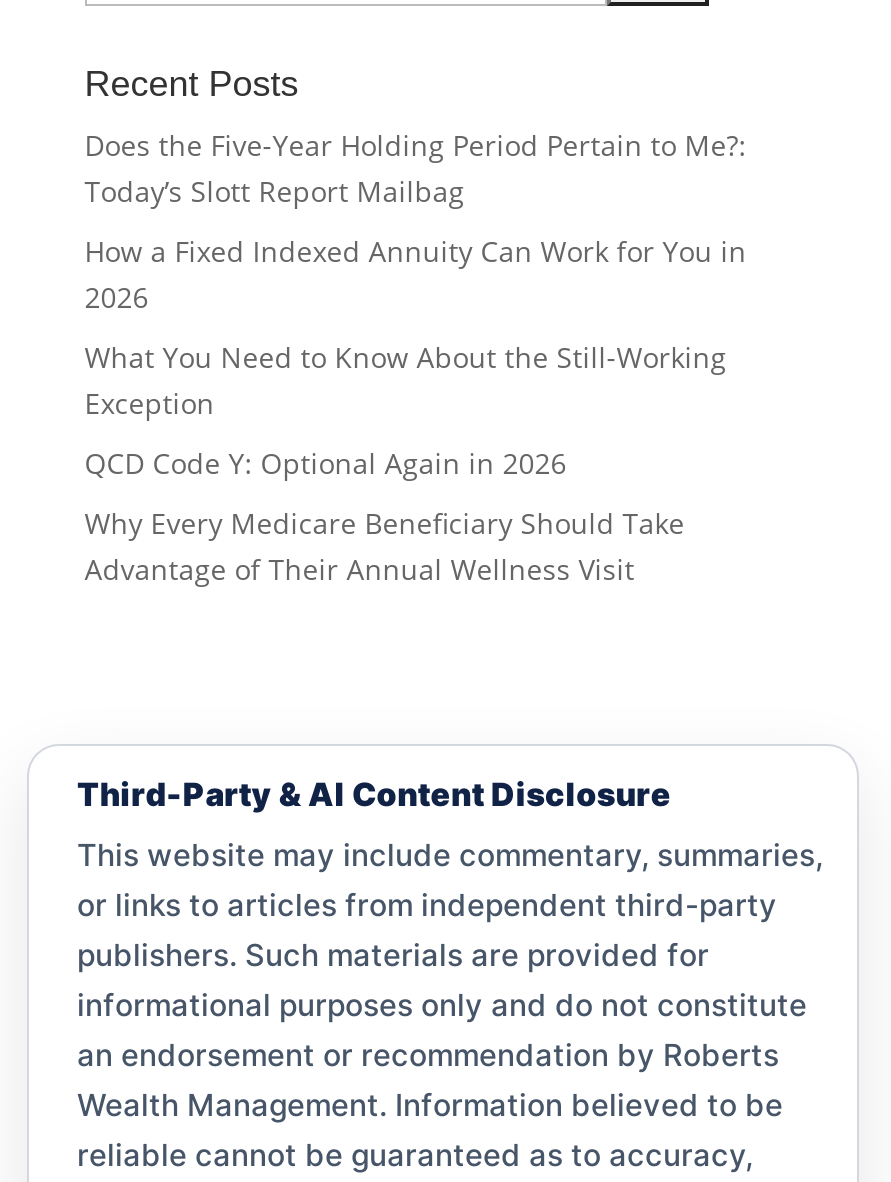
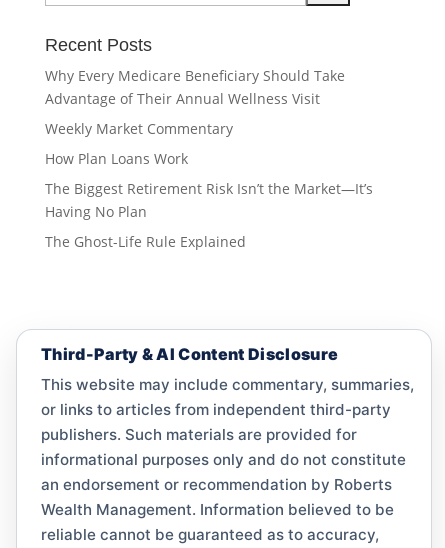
- Does the Five-Year Holding Period Pertain to Me?:
- Today’s Slott Report Mailbag
- How a Fixed Indexed Annuity Can Work for You in
- 2026
- What You Need to Know About the Still-Working
- Exception
- QCD Code Y: Optional Again in 2026

moved up: Why Every Medicare Beneficiary Should Take | Advantage of Their Annual Wellness Visit

+ Weekly Market Commentary
+ How Plan Loans Work
+ The Biggest Retirement Risk Isn’t the Market—It’s
+ Having No Plan
+ The Ghost-Life Rule Explained
